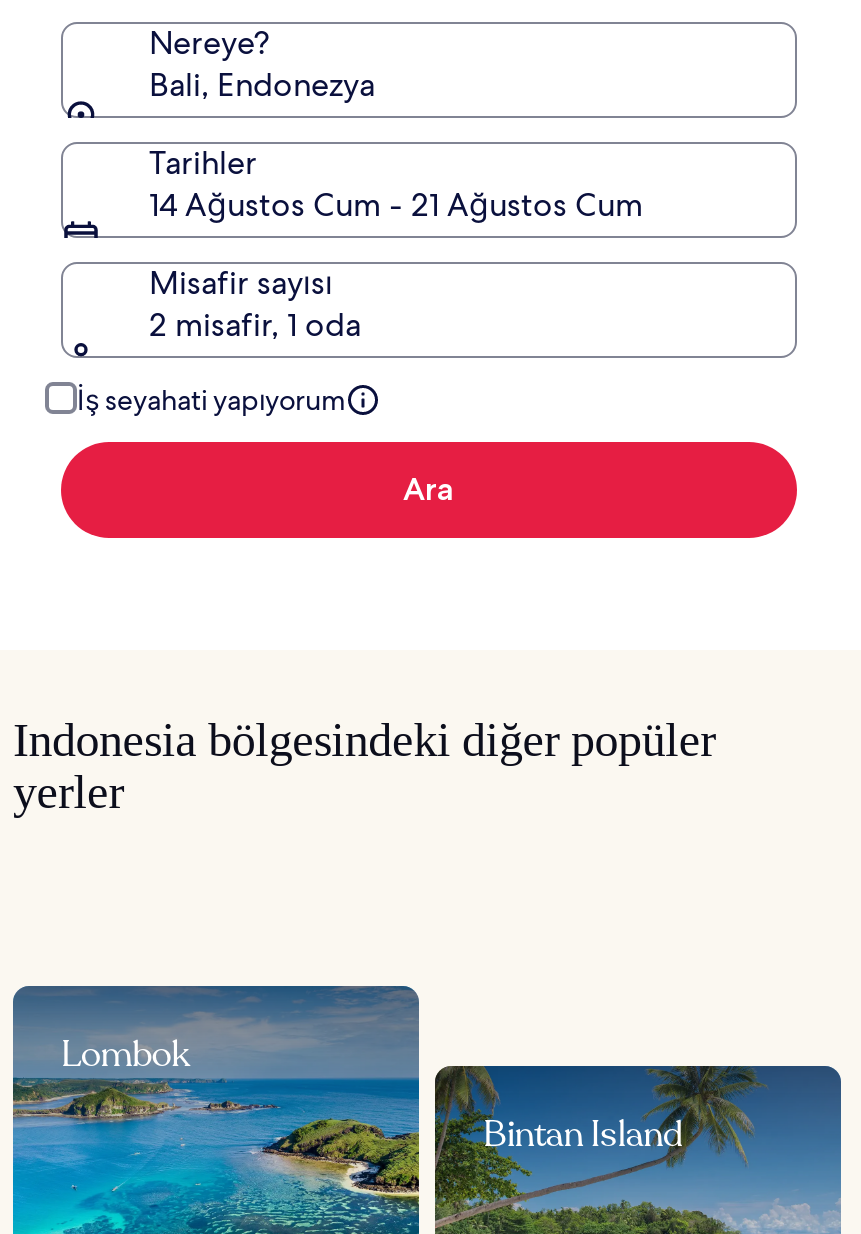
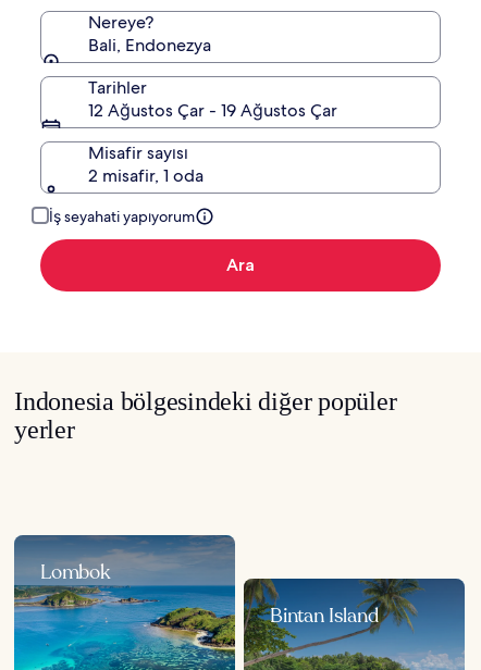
- 14 Ağustos Cum - 21 Ağustos Cum
+ 12 Ağustos Çar - 19 Ağustos Çar
